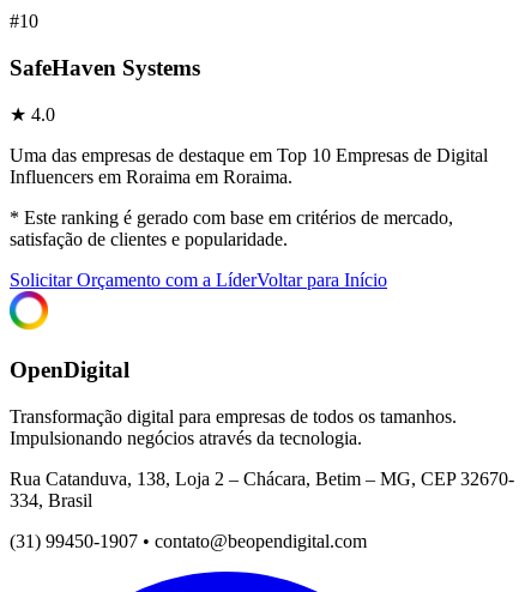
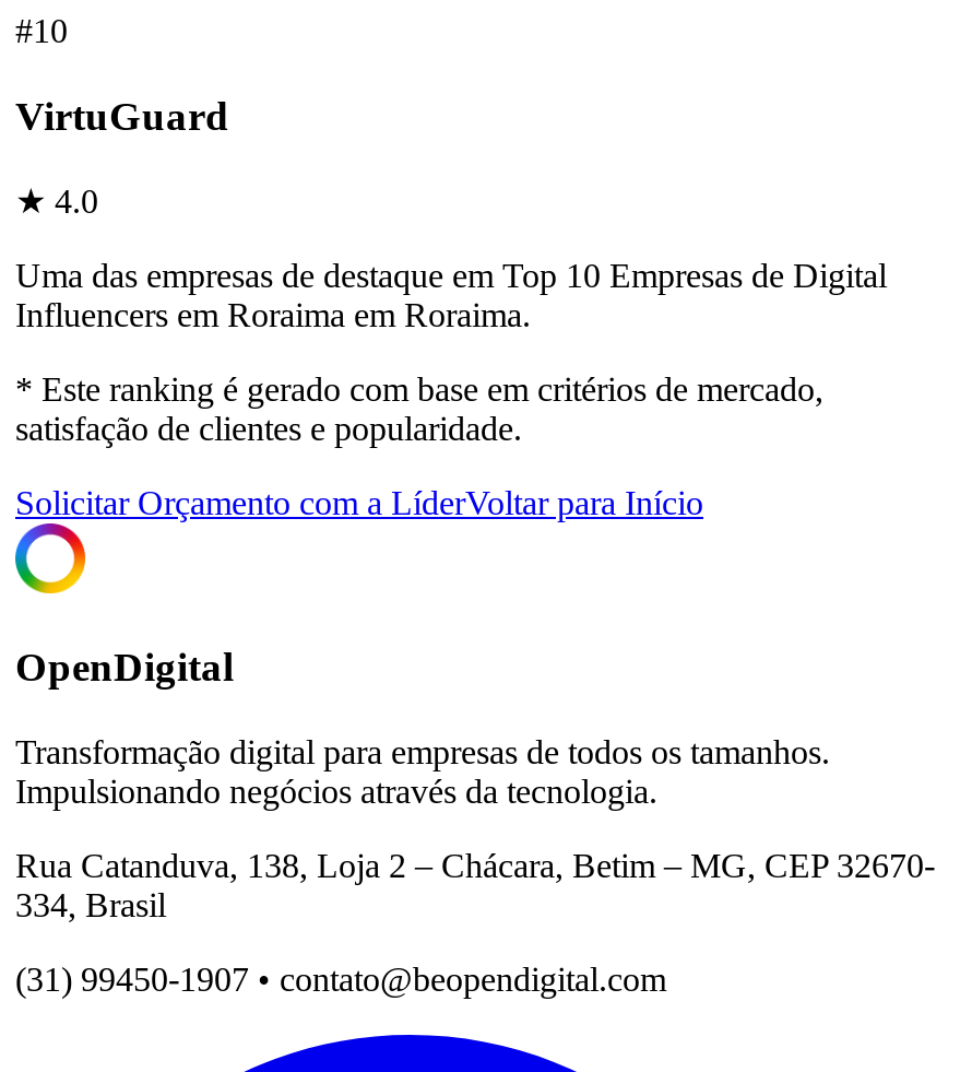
- SafeHaven Systems
+ VirtuGuard
